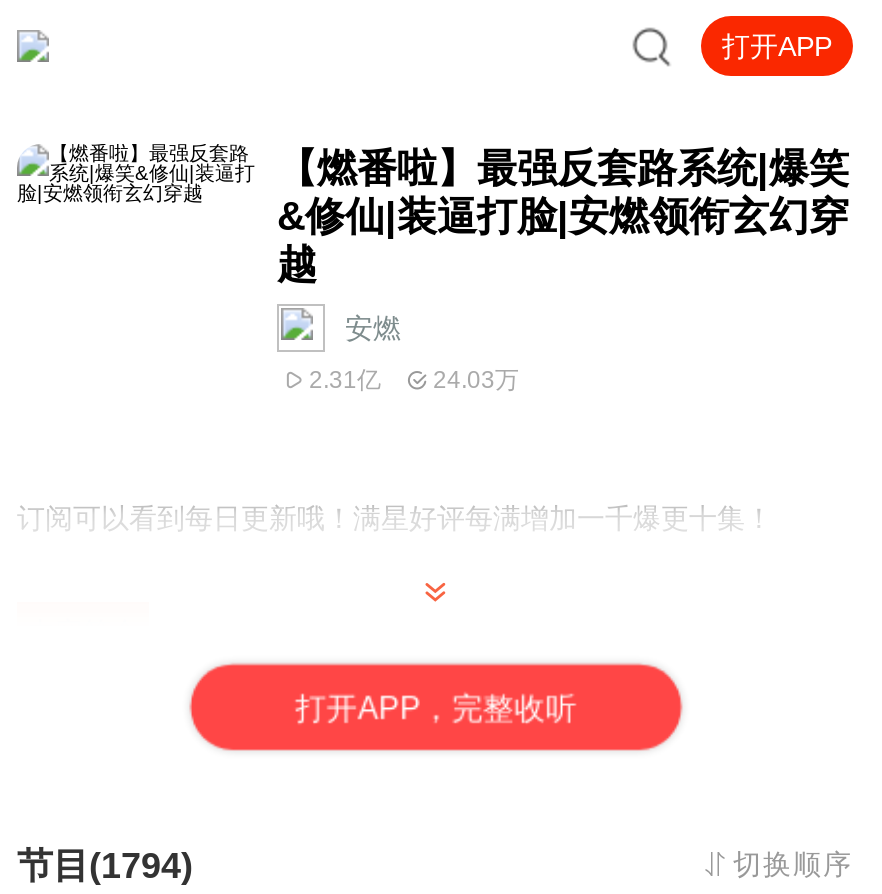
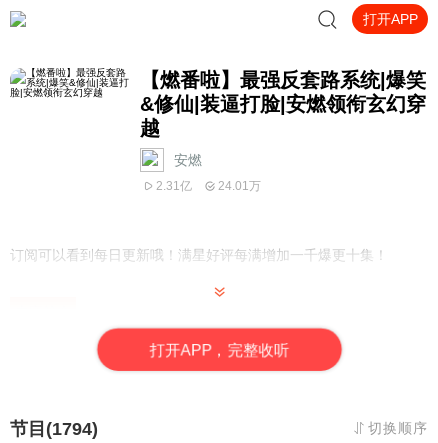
- 2.31亿 24.03万
+ 2.31亿 24.01万
